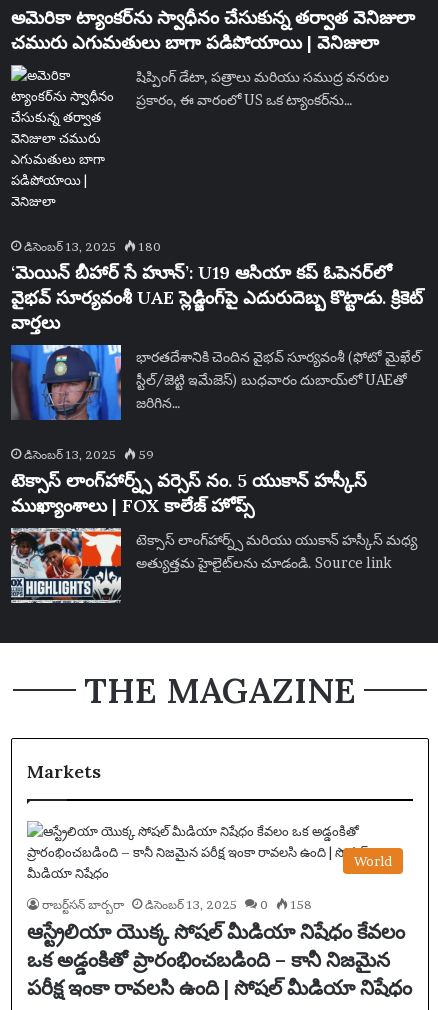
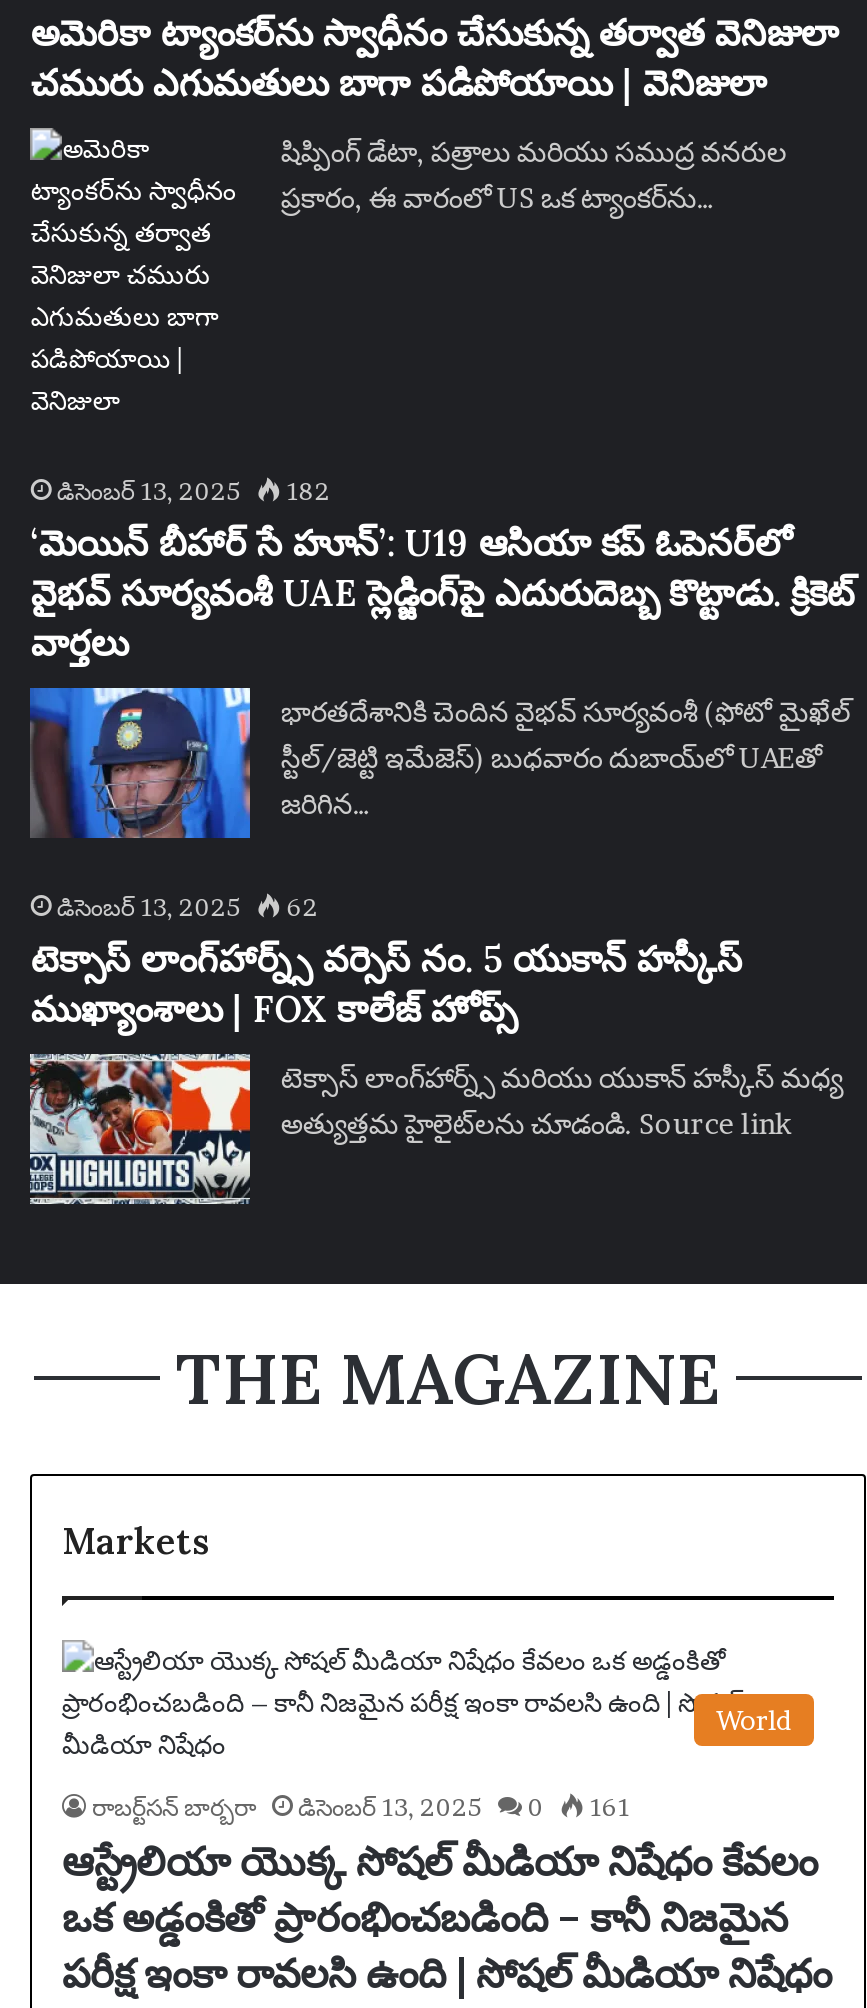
- డిసెంబర్ 13, 2025 180
+ డిసెంబర్ 13, 2025 182

- డిసెంబర్ 13, 2025 59
+ డిసెంబర్ 13, 2025 62

- రాబర్ట్‌సన్ బార్బరా డిసెంబర్ 13, 2025 0 158
+ రాబర్ట్‌సన్ బార్బరా డిసెంబర్ 13, 2025 0 161
